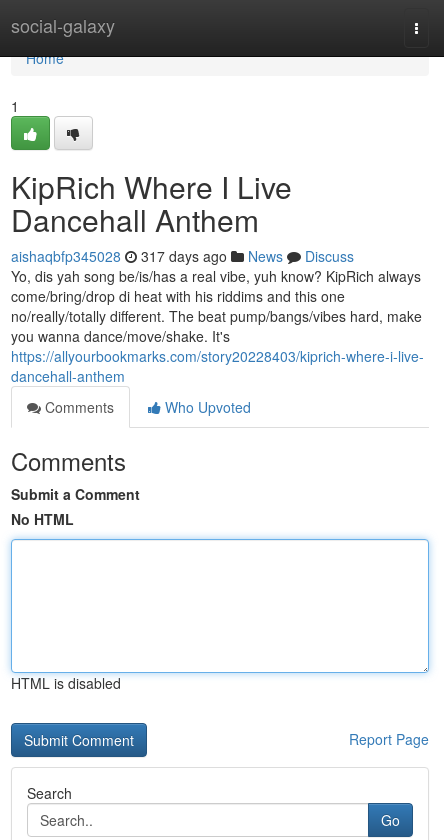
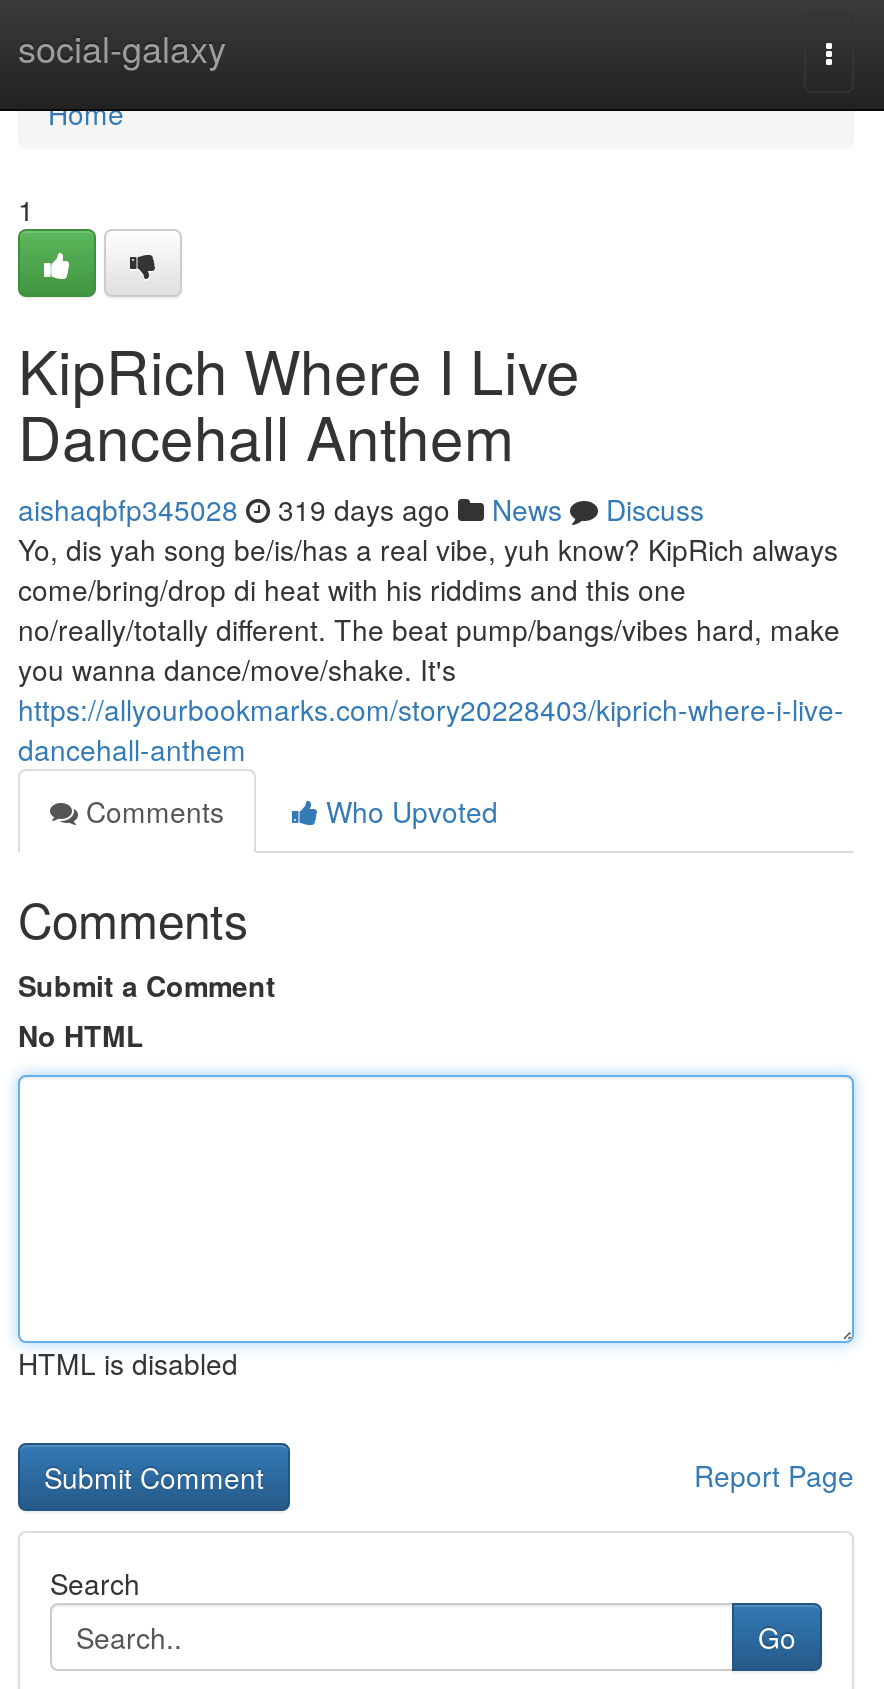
- aishaqbfp345028 317 days ago News Discuss
+ aishaqbfp345028 319 days ago News Discuss
